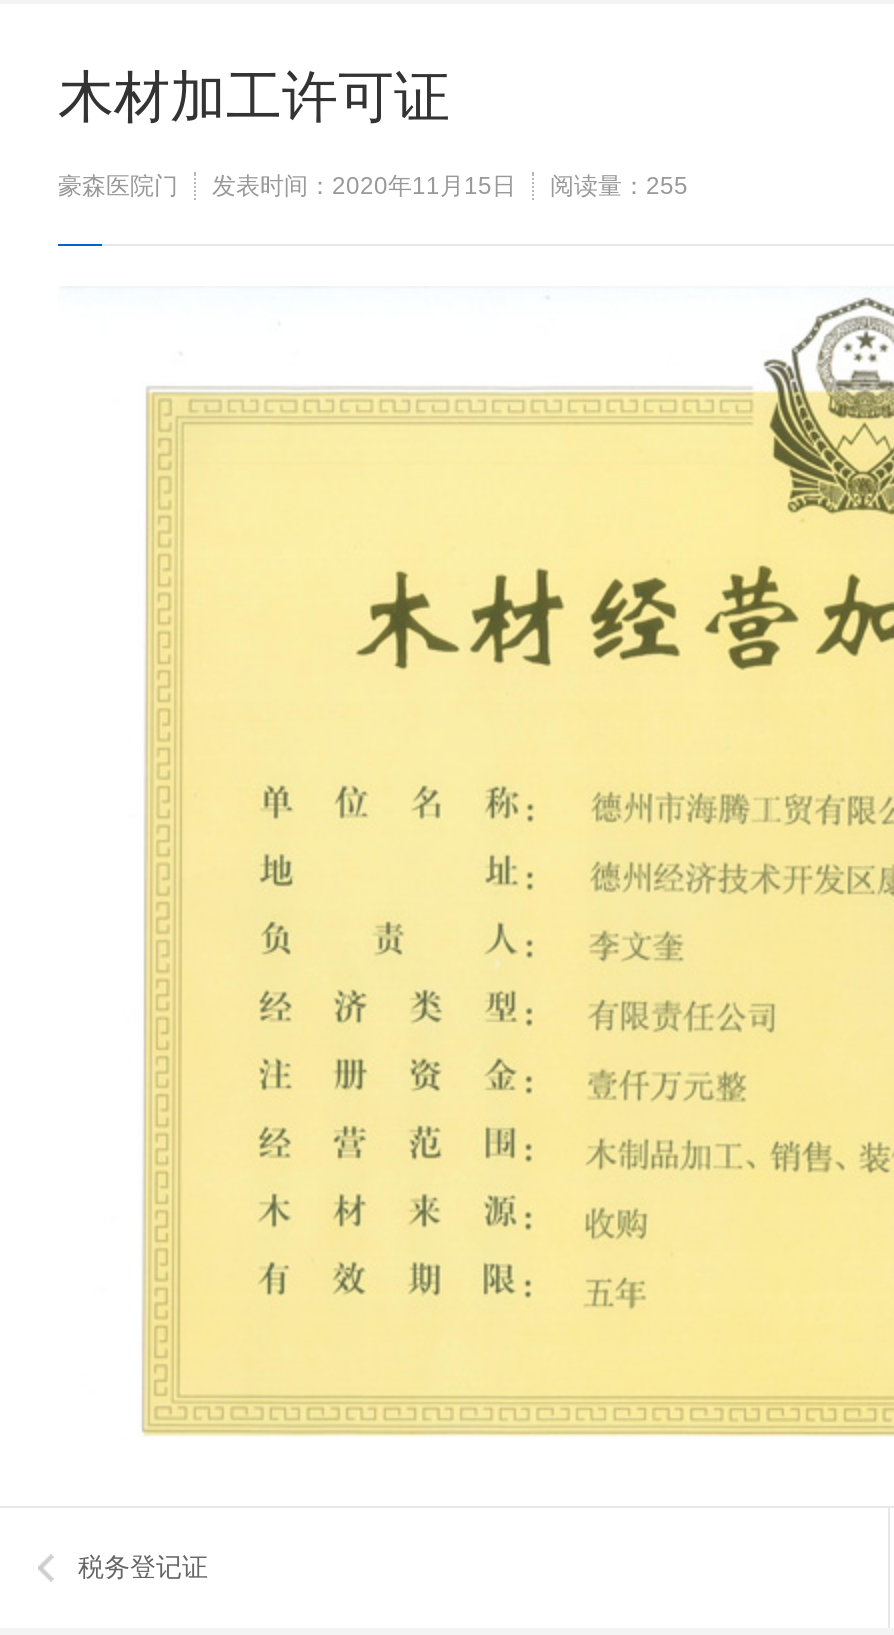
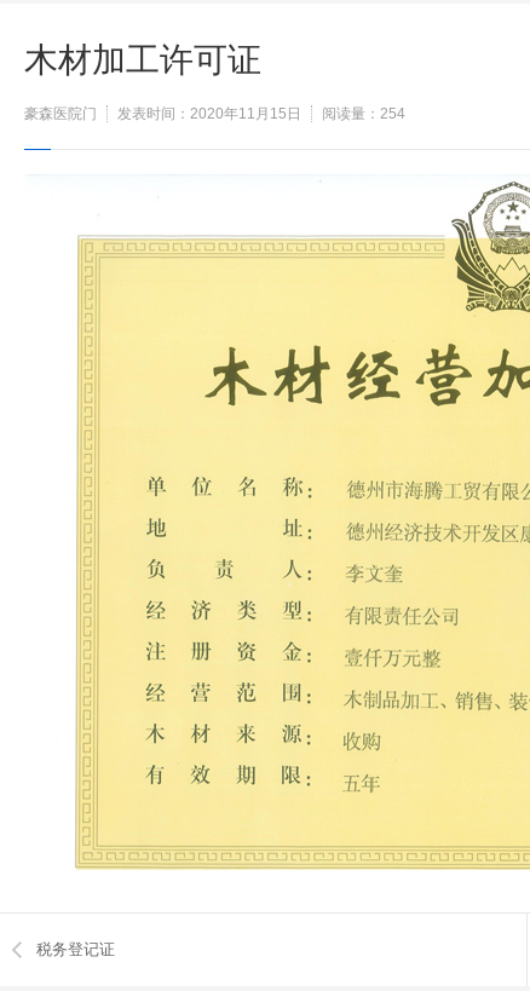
- 豪森医院门 发表时间：2020年11月15日 阅读量：255
+ 豪森医院门 发表时间：2020年11月15日 阅读量：254
